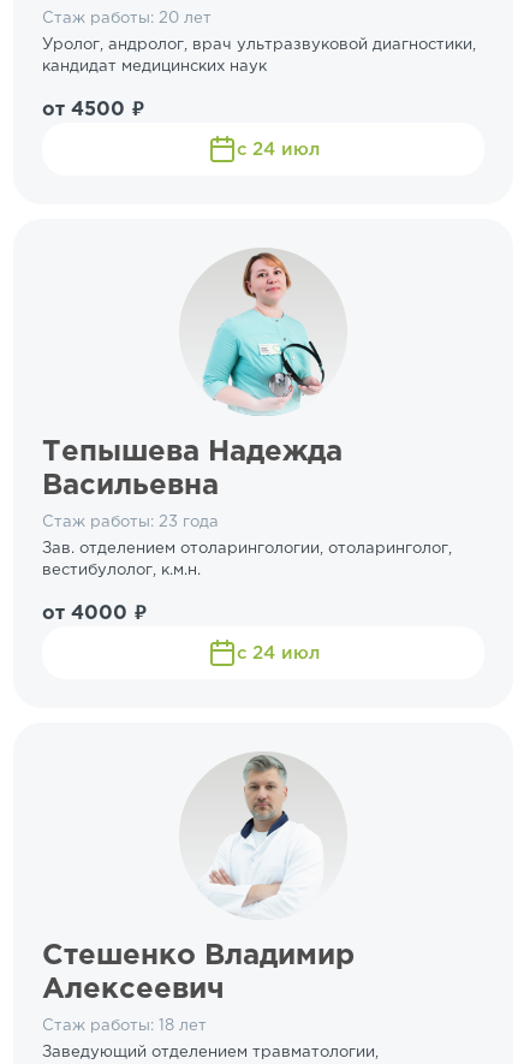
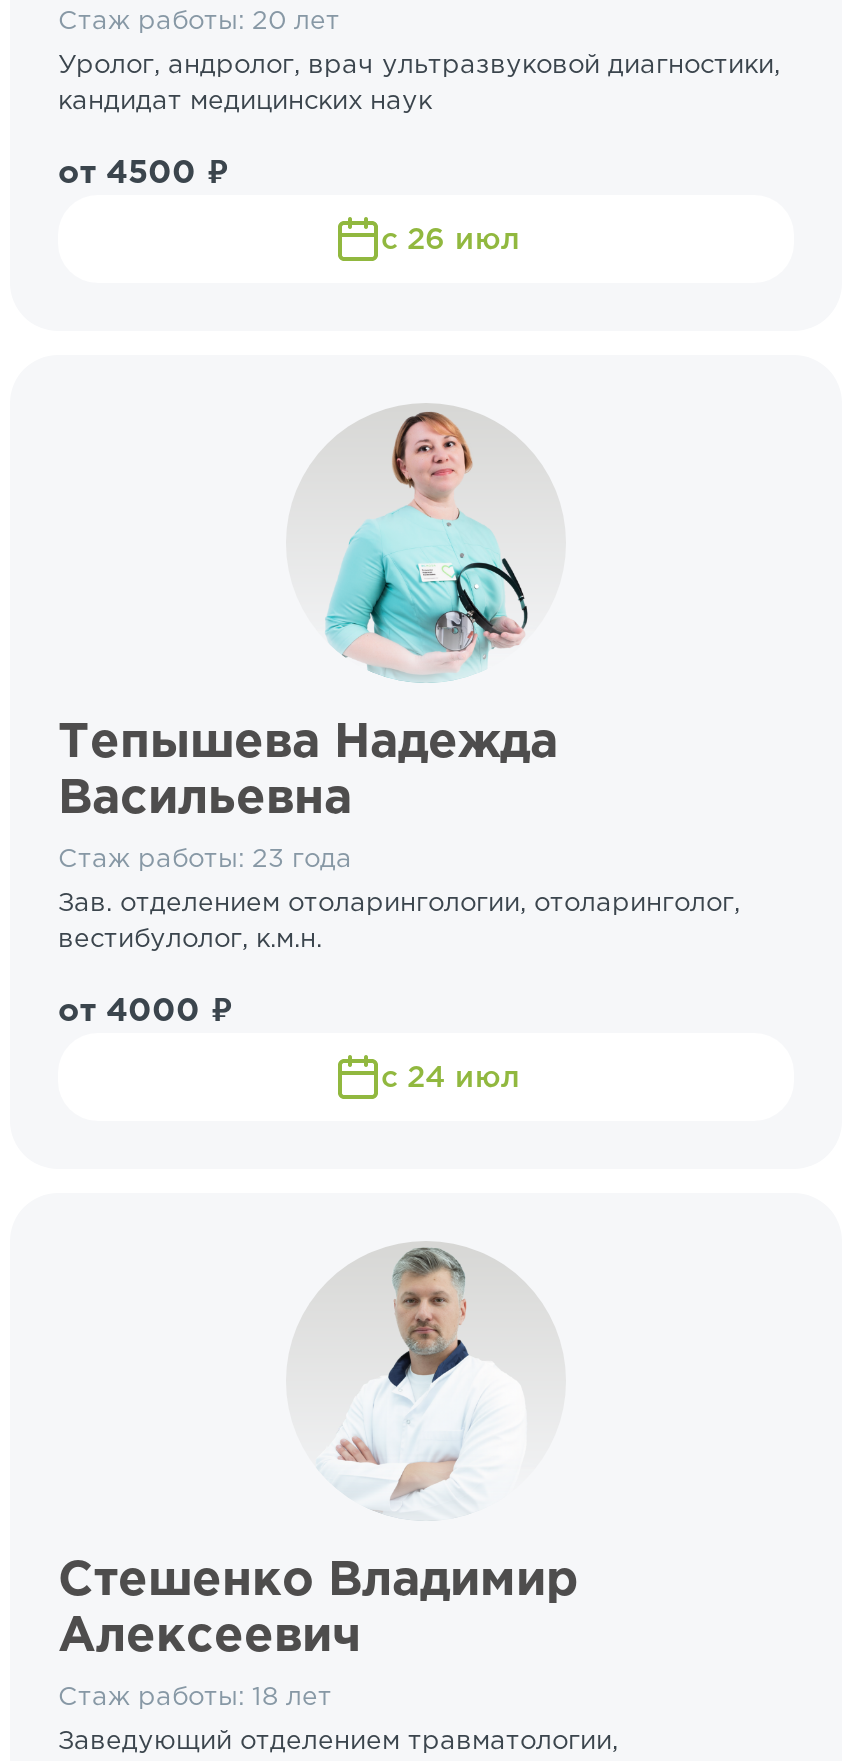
- с 24 июл
+ с 26 июл
